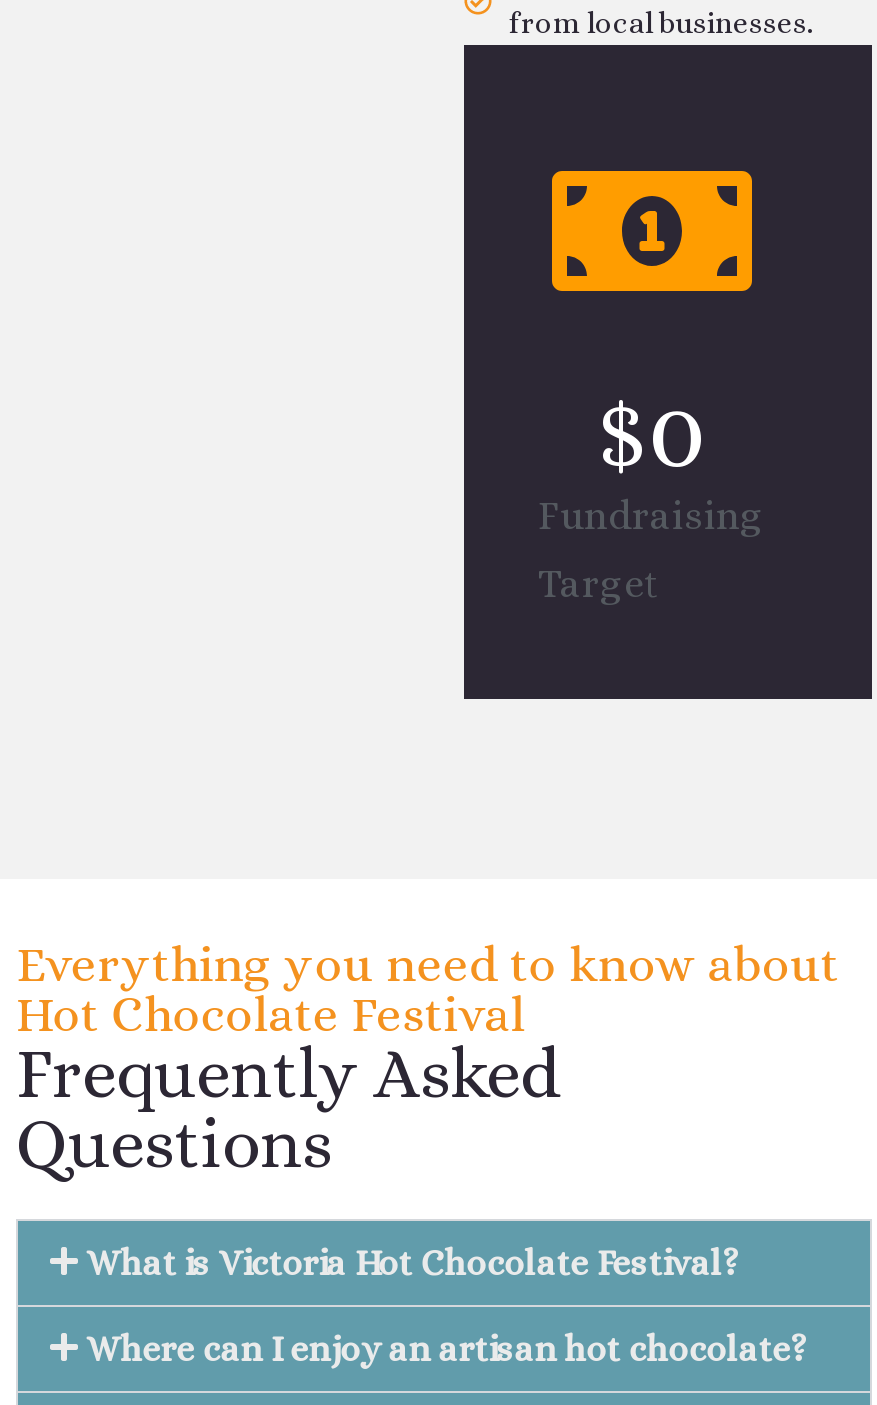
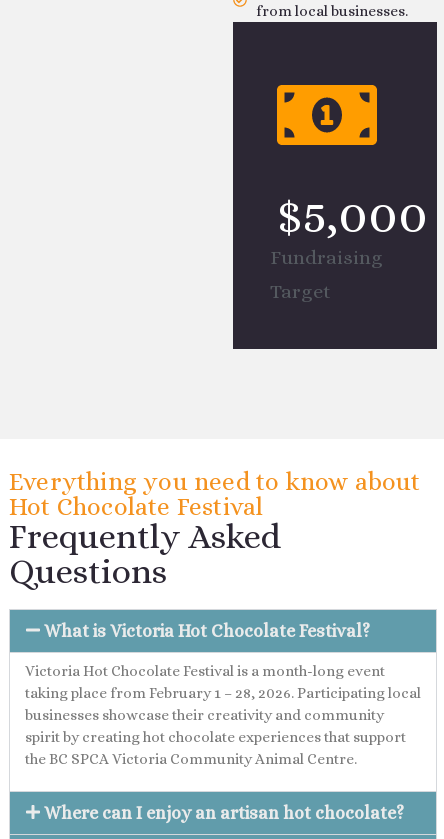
- $0
+ $5,000

+ Victoria Hot Chocolate Festival is a month-long event
+ taking place from February 1 – 28, 2026. Participating local
+ businesses showcase their creativity and community
+ spirit by creating hot chocolate experiences that support
+ the BC SPCA Victoria Community Animal Centre.
